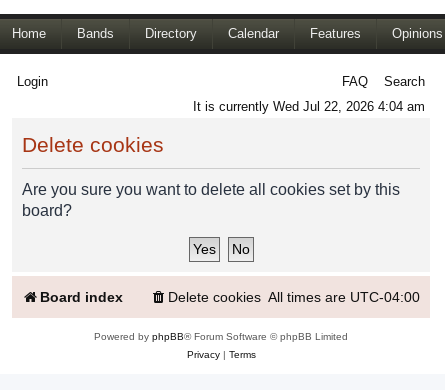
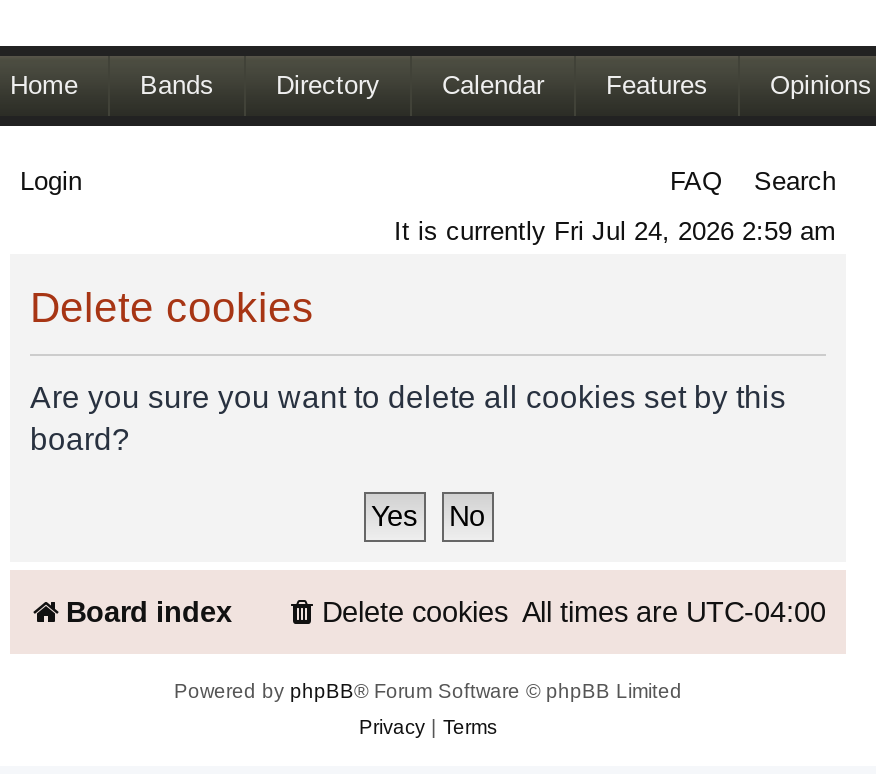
- It is currently Wed Jul 22, 2026 4:04 am
+ It is currently Fri Jul 24, 2026 2:59 am
